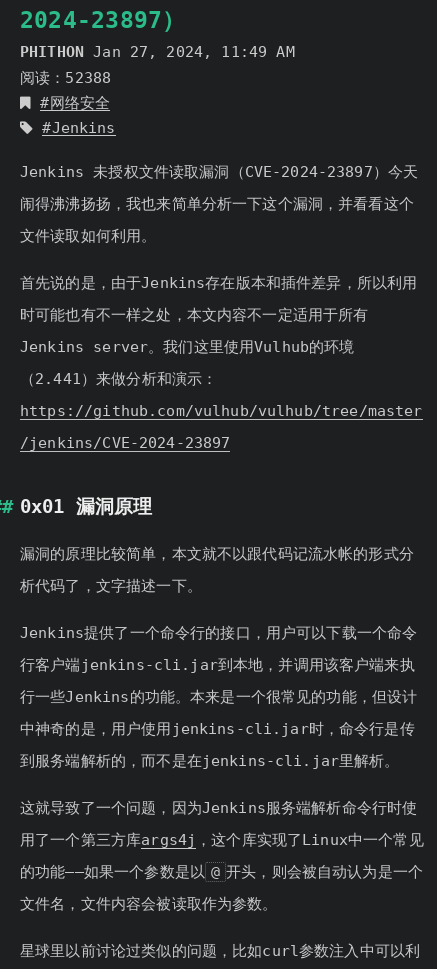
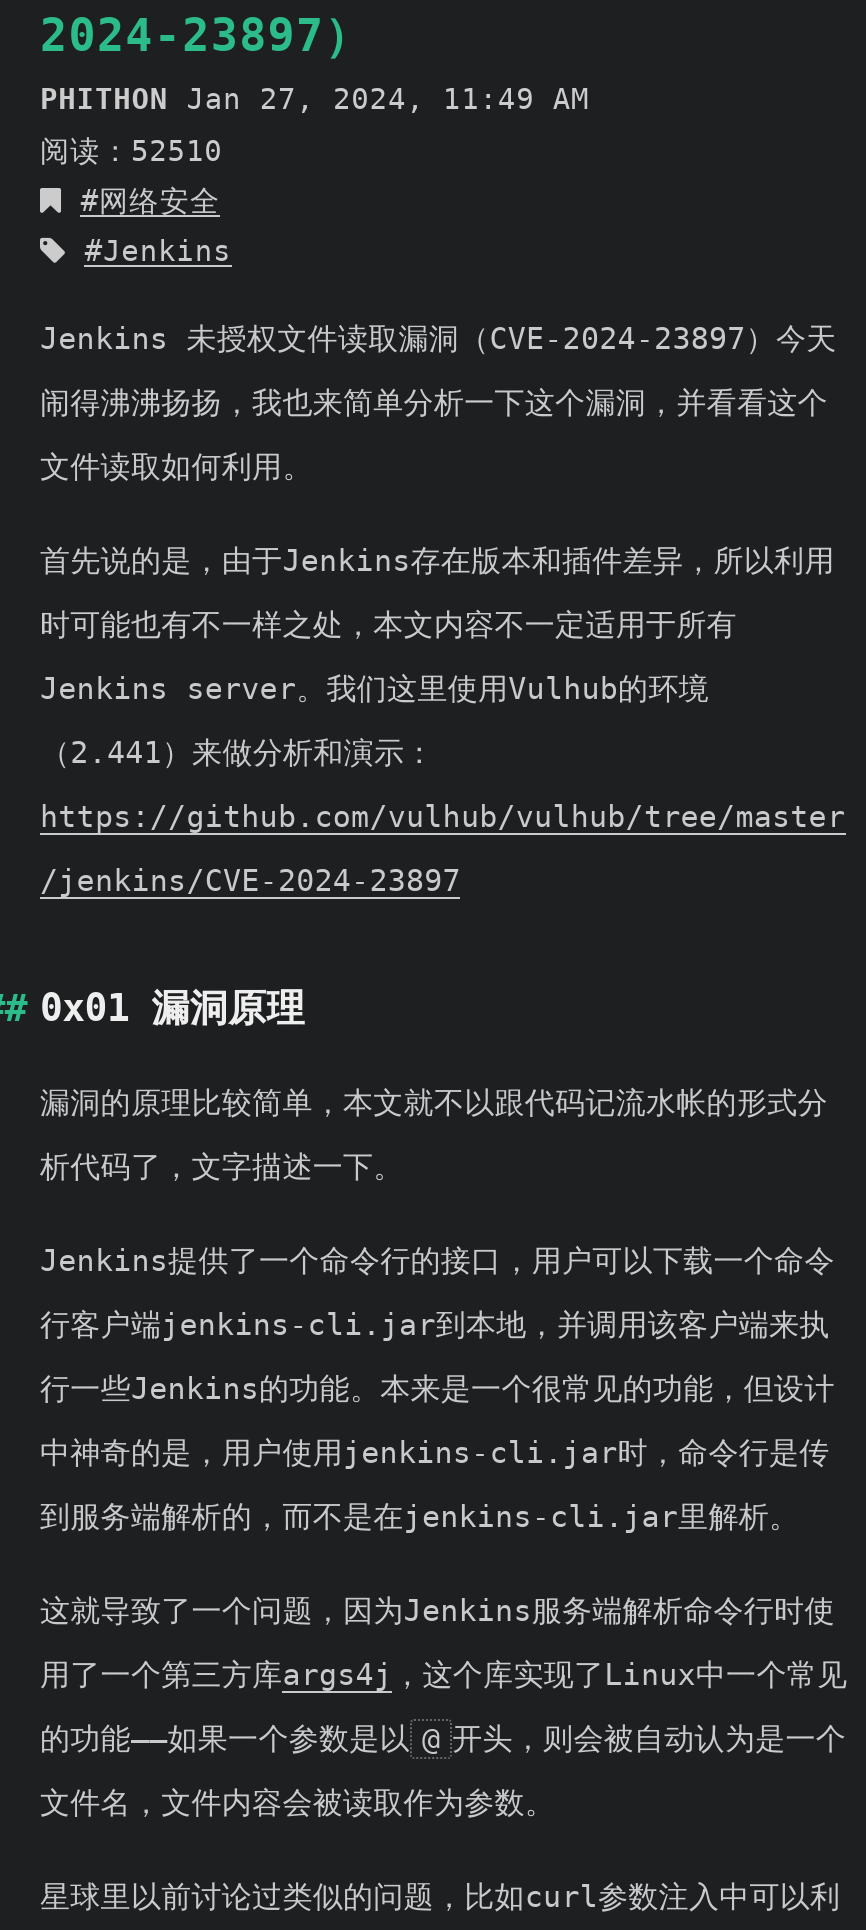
- 阅读：52388
+ 阅读：52510
